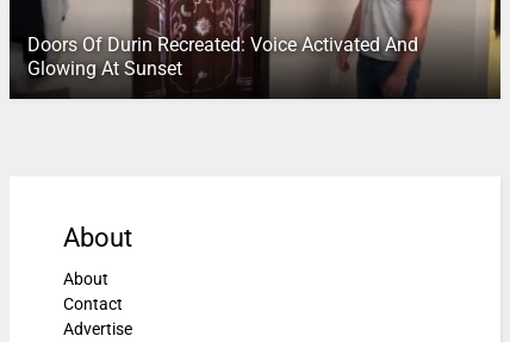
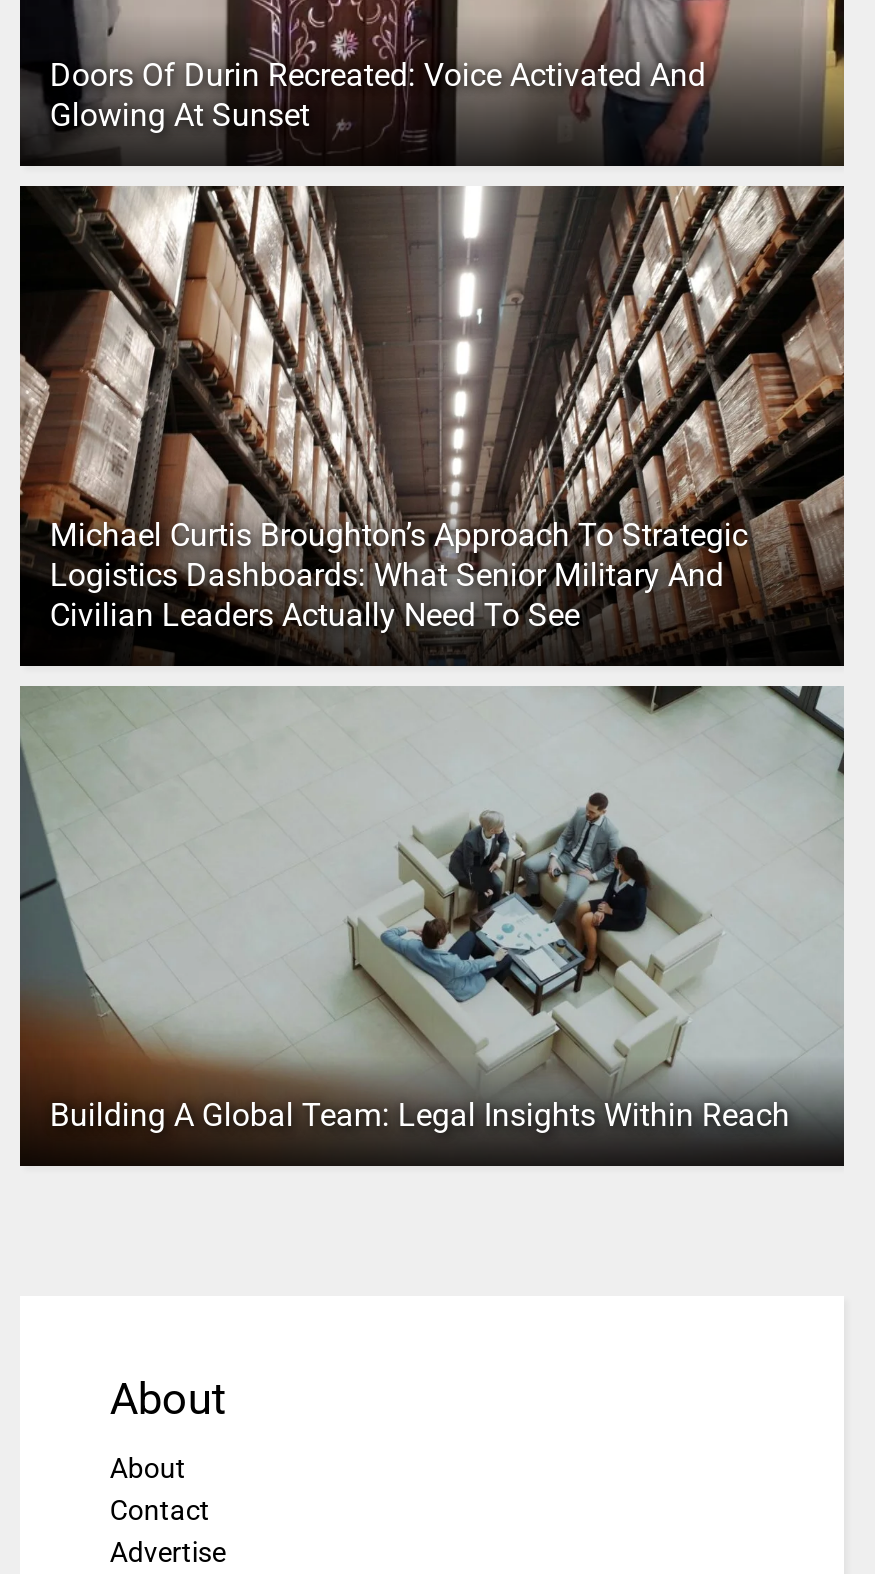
+ [image]
+ Michael Curtis Broughton’s Approach To Strategic
+ Logistics Dashboards: What Senior Military And
+ Civilian Leaders Actually Need To See

+ [image]
+ Building A Global Team: Legal Insights Within Reach
